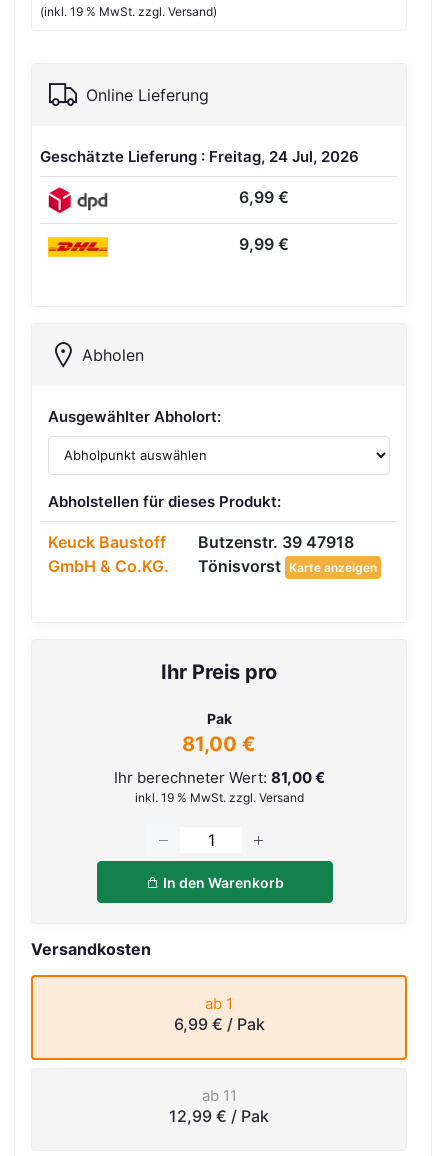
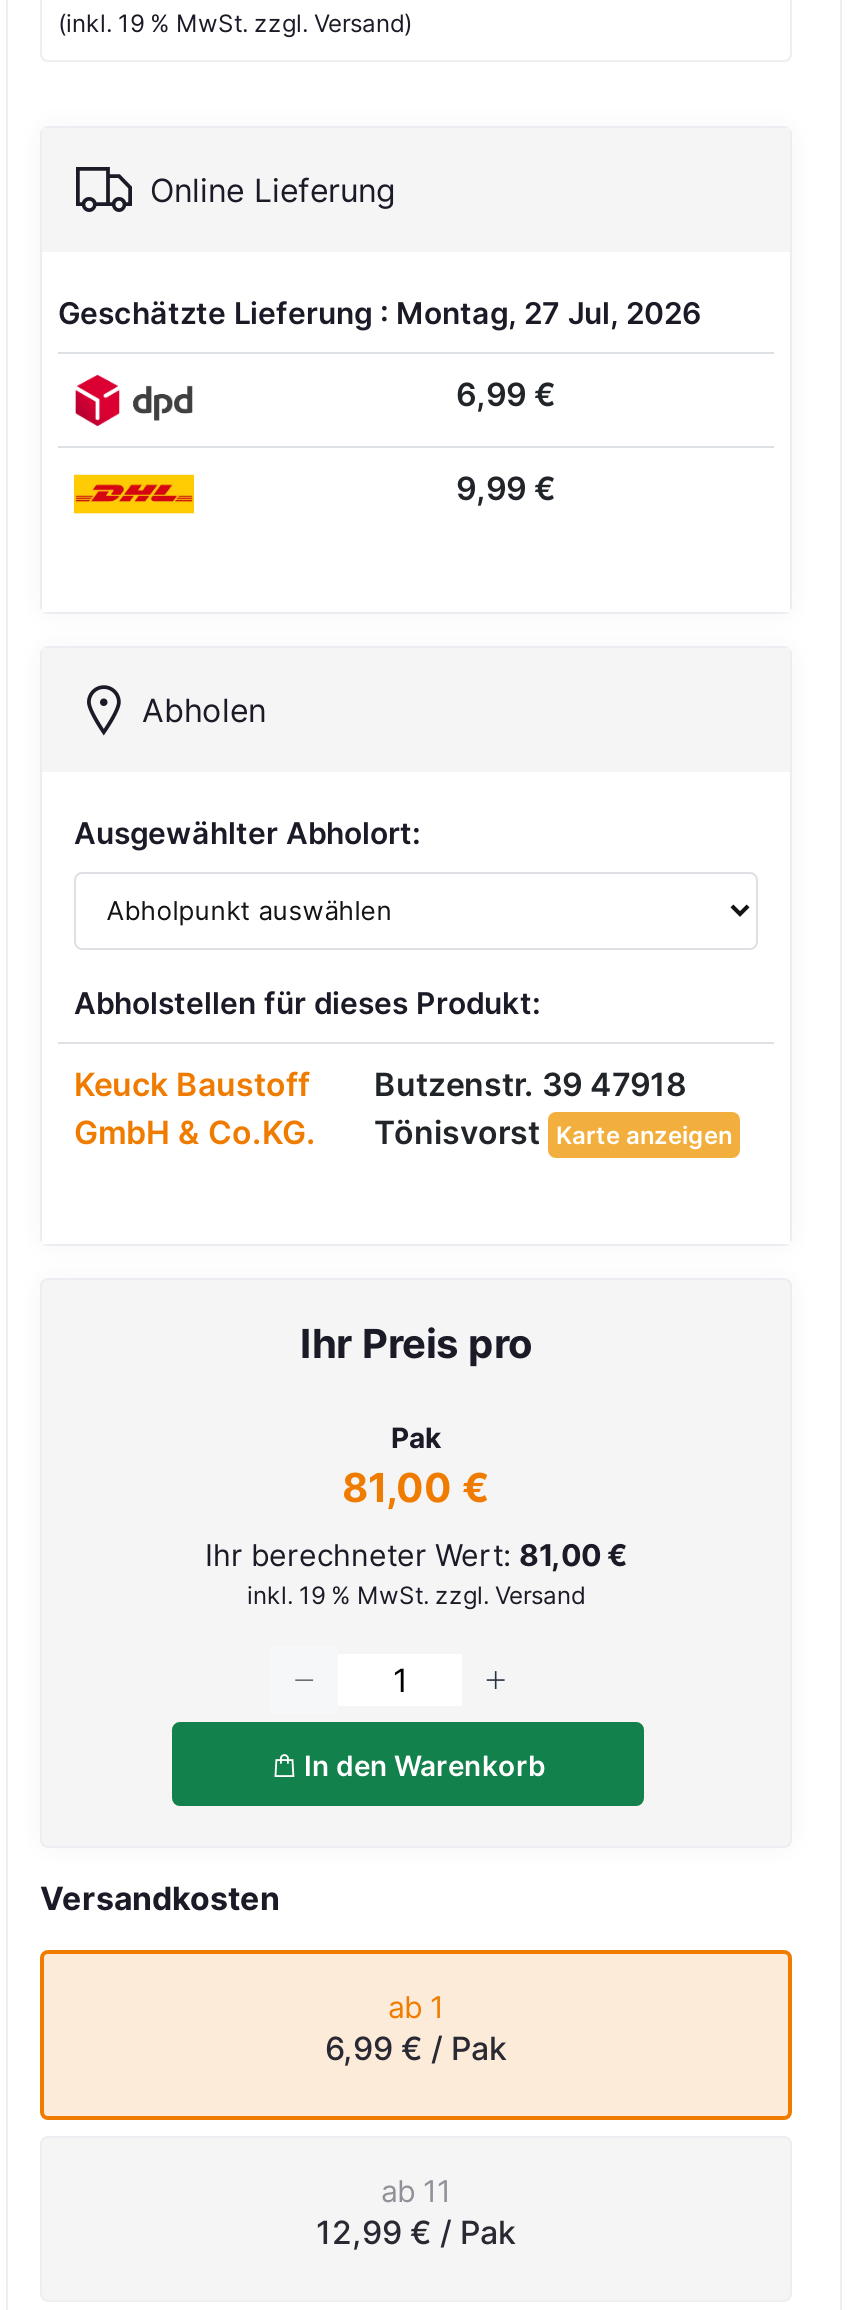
- Geschätzte Lieferung : Freitag, 24 Jul, 2026
+ Geschätzte Lieferung : Montag, 27 Jul, 2026
